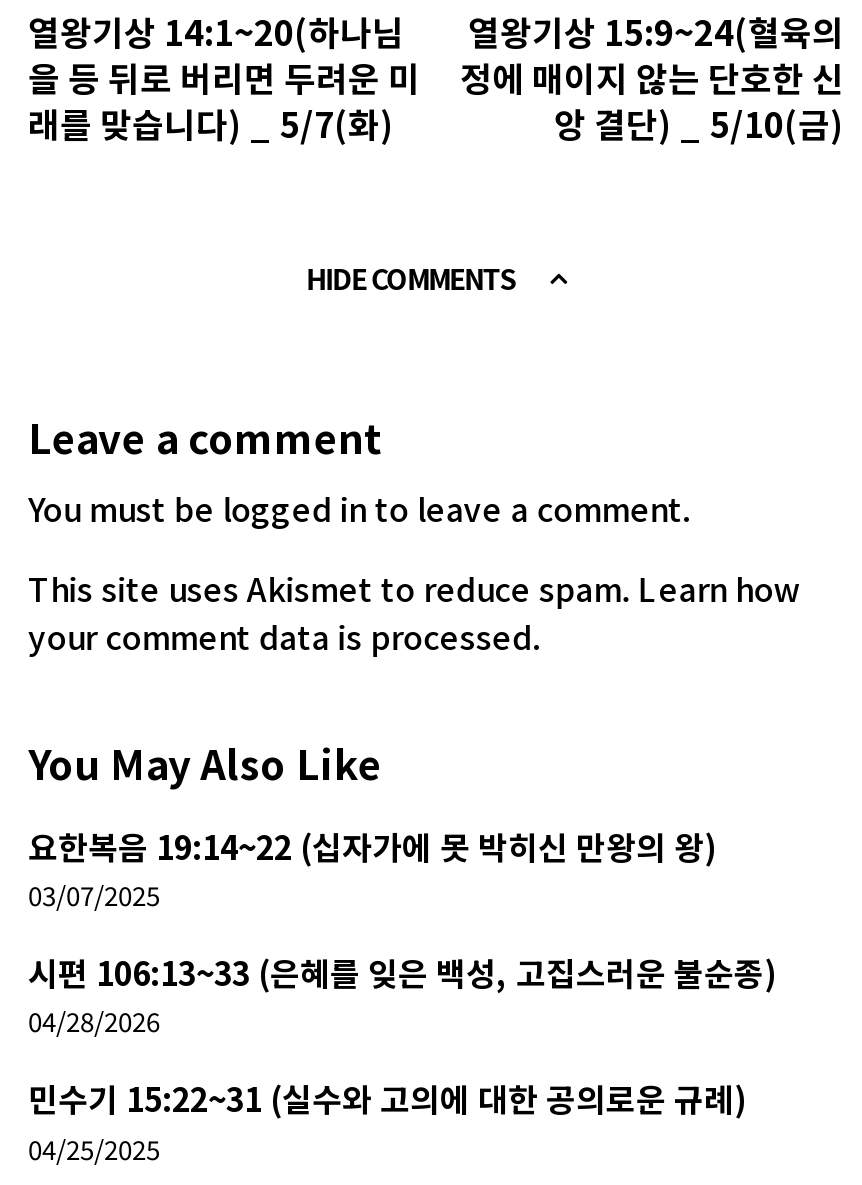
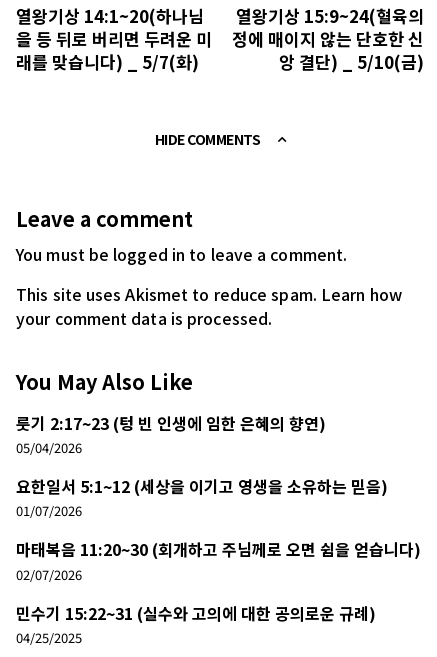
- 요한복음 19:14~22 (십자가에 못 박히신 만왕의 왕)
- 03/07/2025
- 시편 106:13~33 (은혜를 잊은 백성, 고집스러운 불순종)
- 04/28/2026
+ 룻기 2:17~23 (텅 빈 인생에 임한 은혜의 향연)
+ 05/04/2026
+ 요한일서 5:1~12 (세상을 이기고 영생을 소유하는 믿음)
+ 01/07/2026
+ 마태복음 11:20~30 (회개하고 주님께로 오면 쉼을 얻습니다)
+ 02/07/2026
